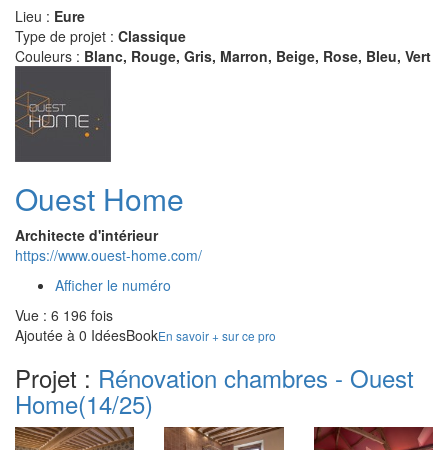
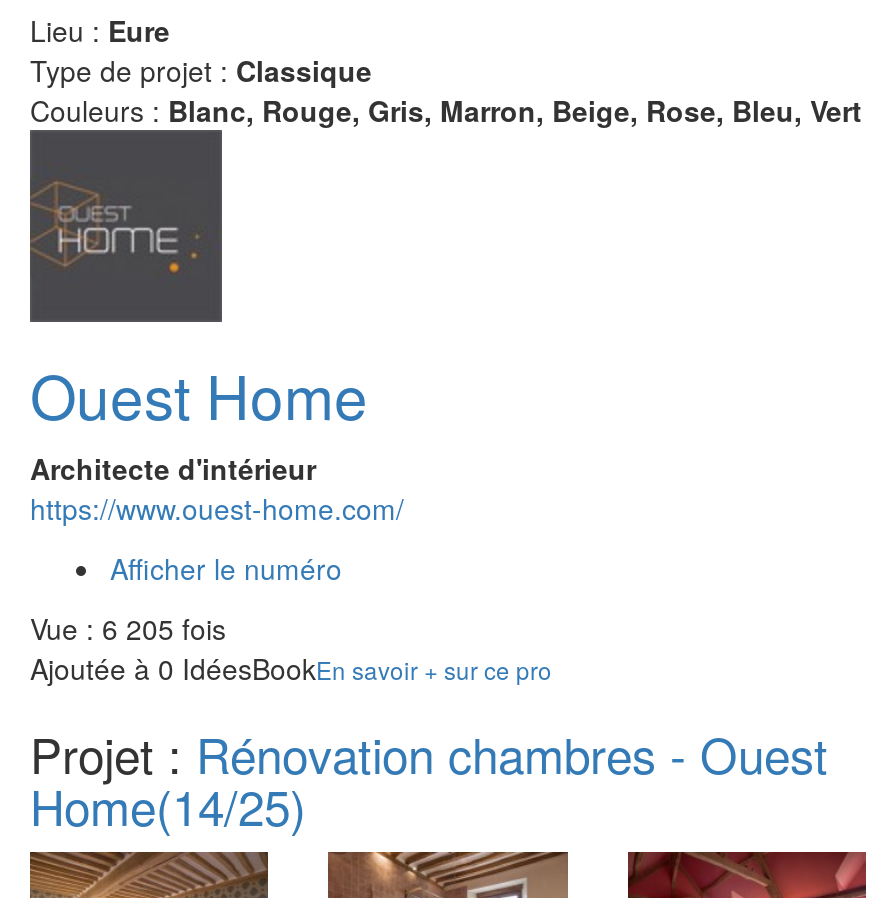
- Vue : 6 196 fois
+ Vue : 6 205 fois
